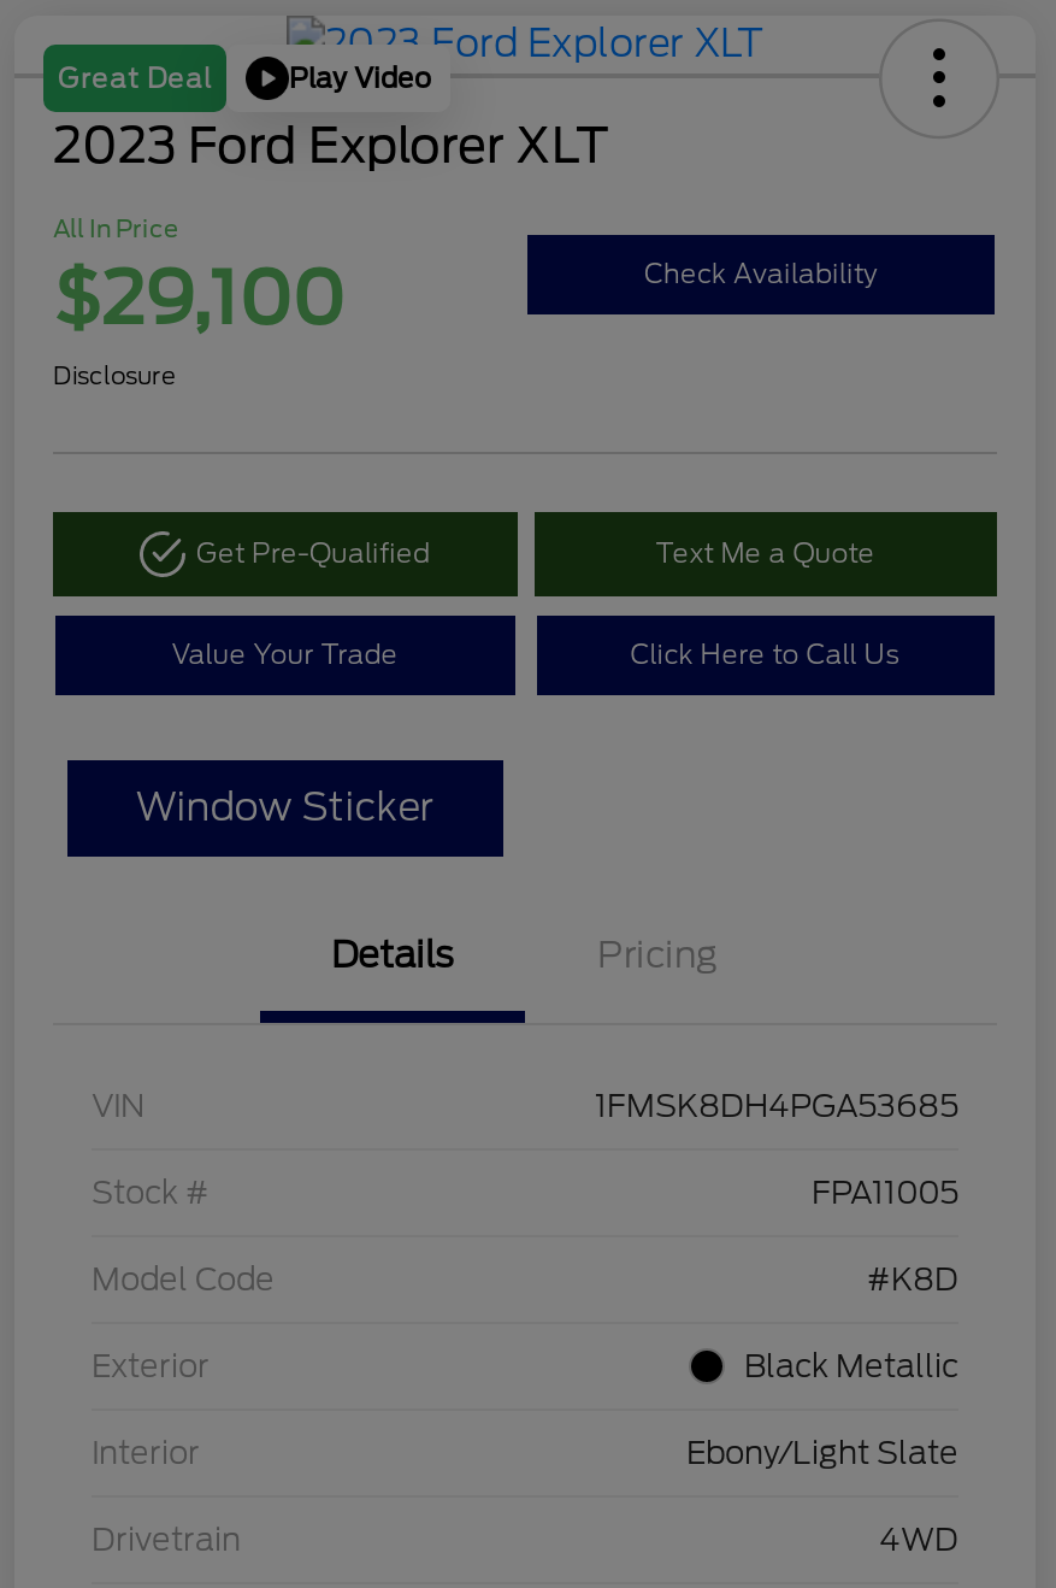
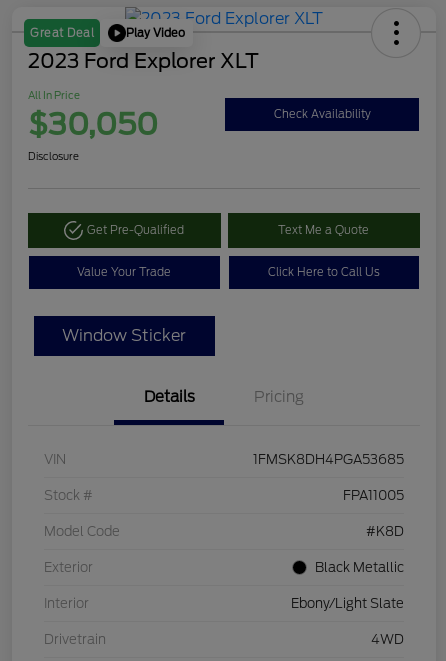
- $29,100
+ $30,050
